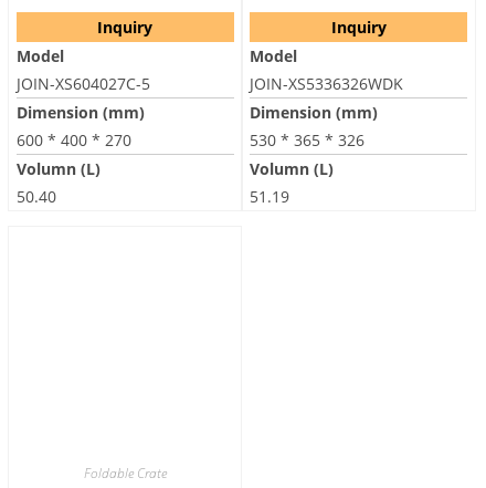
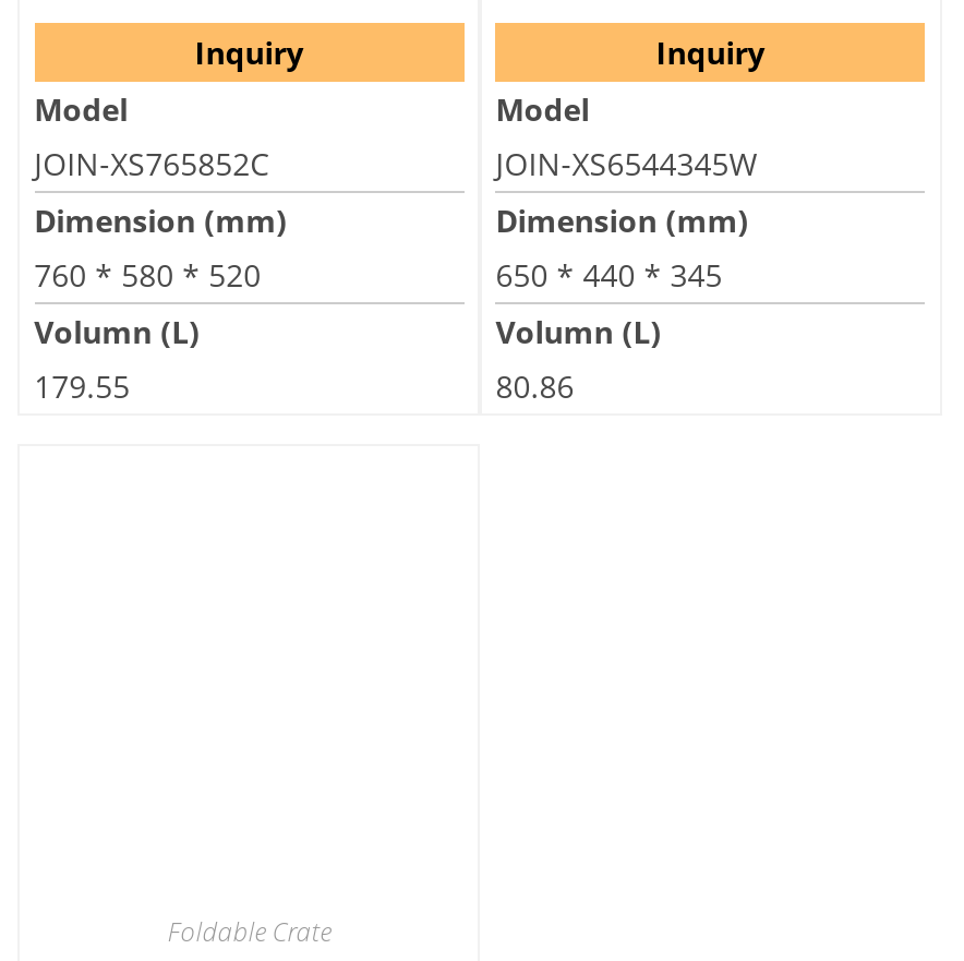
- JOIN-XS604027C-5
+ JOIN-XS765852C

- JOIN-XS5336326WDK
+ JOIN-XS6544345W

- 600 * 400 * 270
+ 760 * 580 * 520

- 530 * 365 * 326
+ 650 * 440 * 345

- 50.40
+ 179.55

- 51.19
+ 80.86
